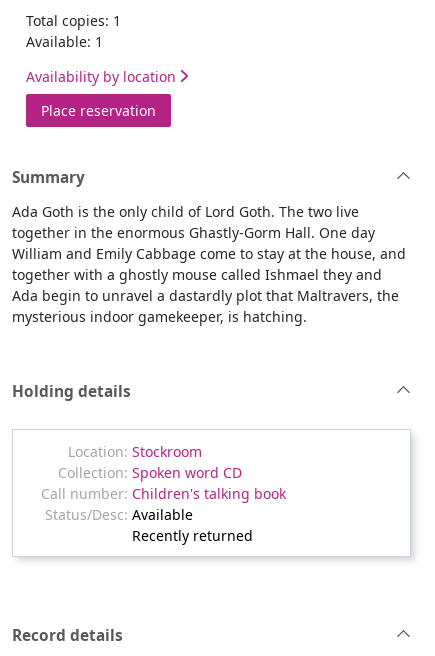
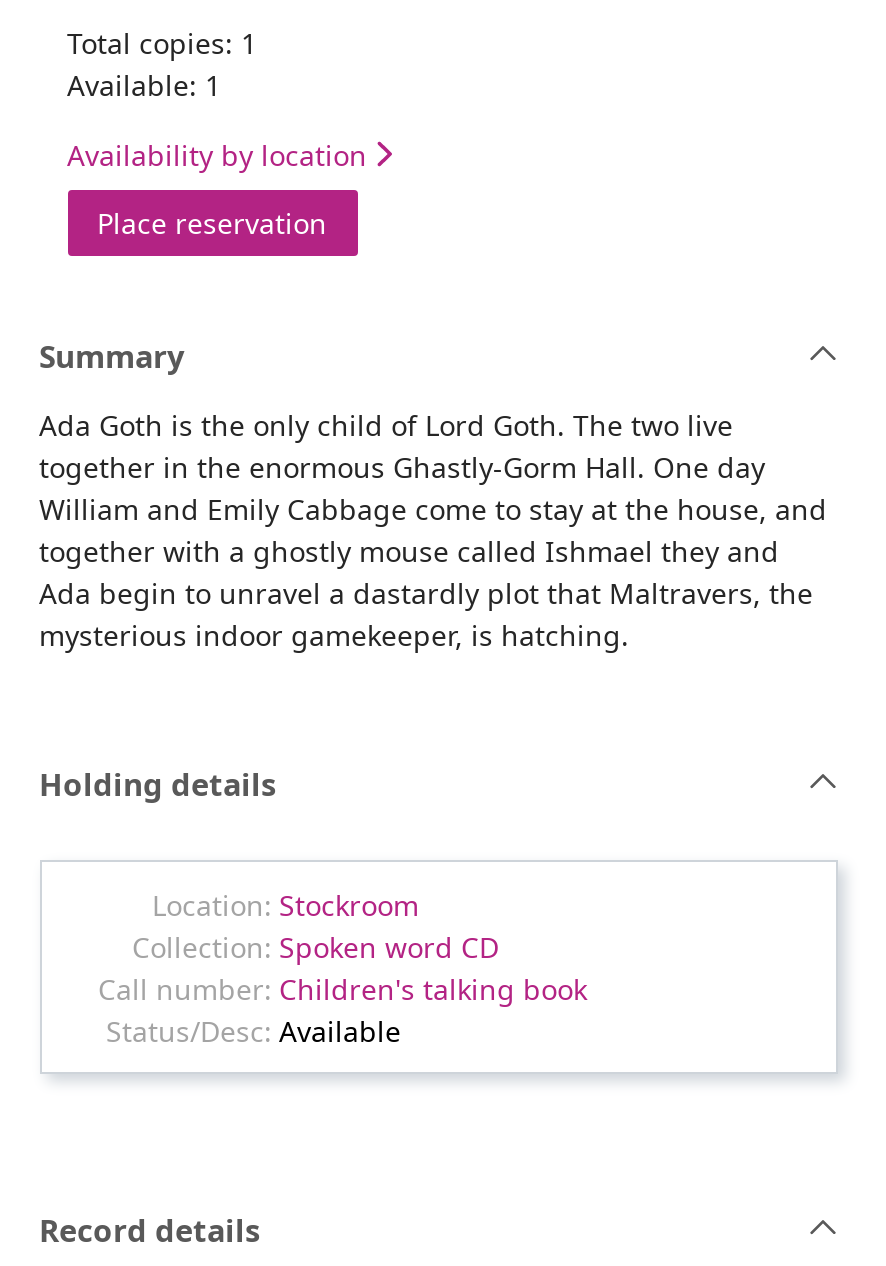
- Recently returned
